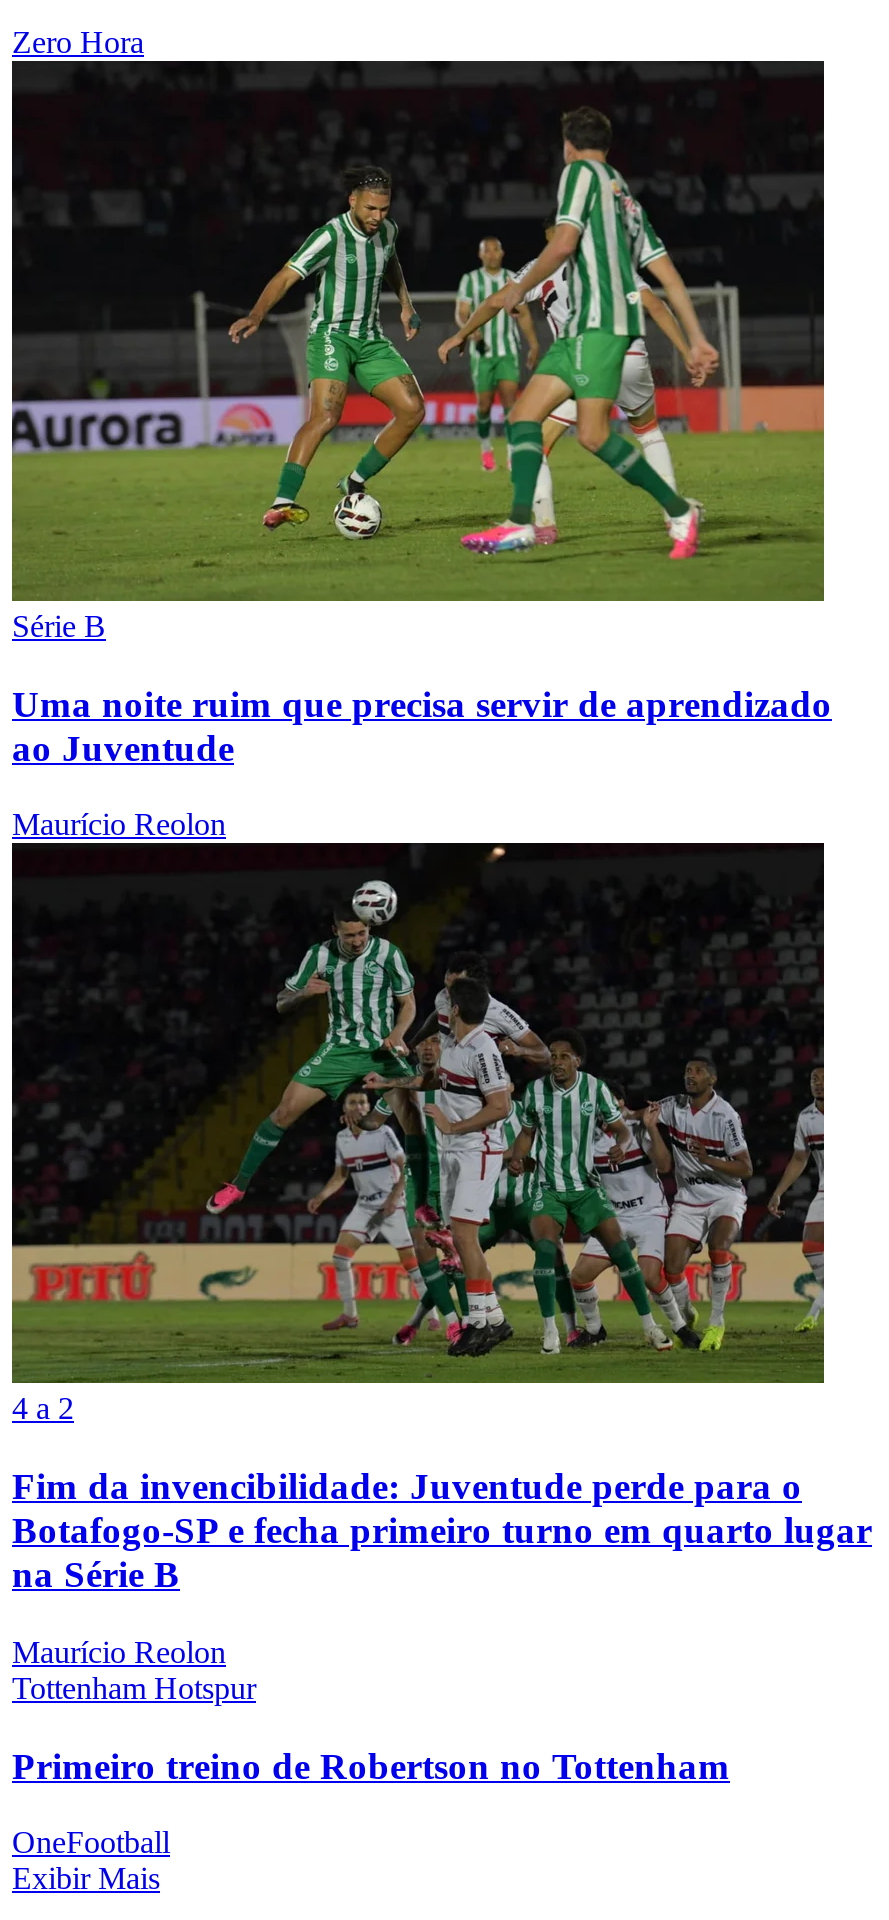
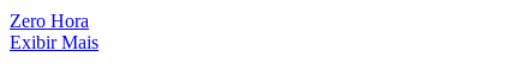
- [image]
- Série B
- Uma noite ruim que precisa servir de aprendizado
- ao Juventude
- Maurício Reolon

- [image]
- 4 a 2
- Fim da invencibilidade: Juventude perde para o
- Botafogo-SP e fecha primeiro turno em quarto lugar
- na Série B
- Maurício Reolon
- Tottenham Hotspur
- Primeiro treino de Robertson no Tottenham
- OneFootball
